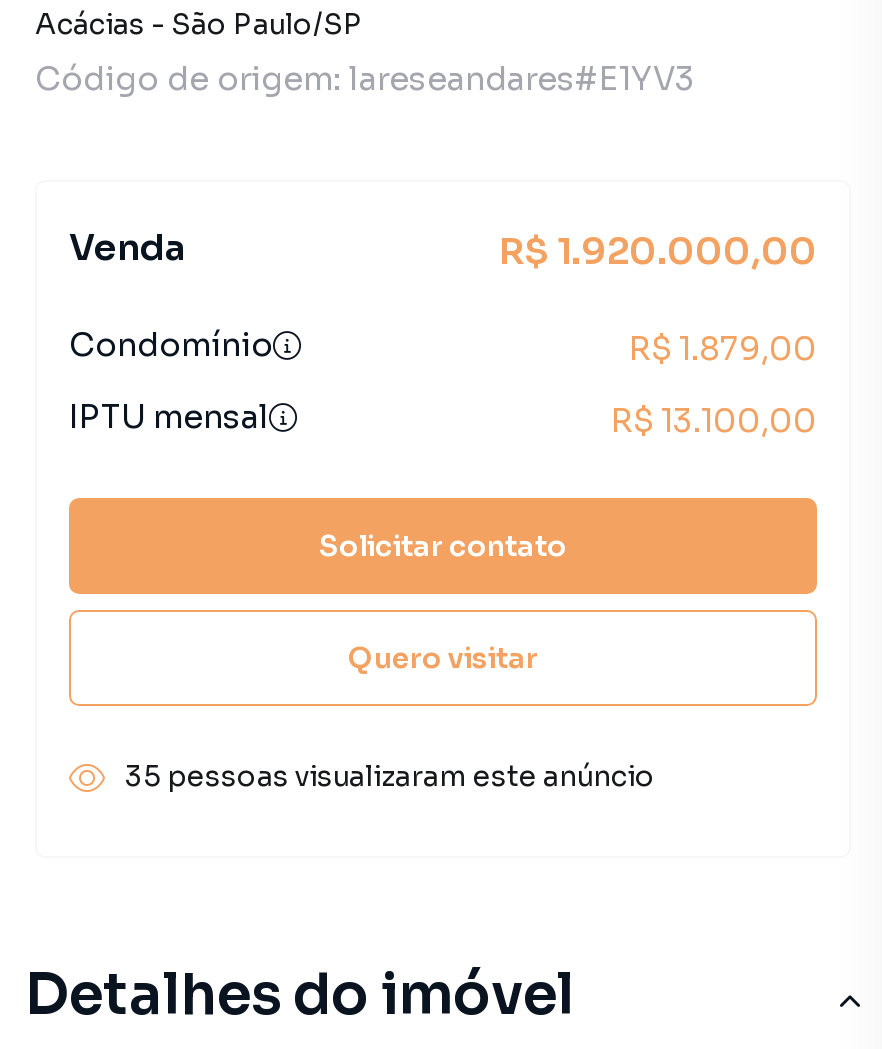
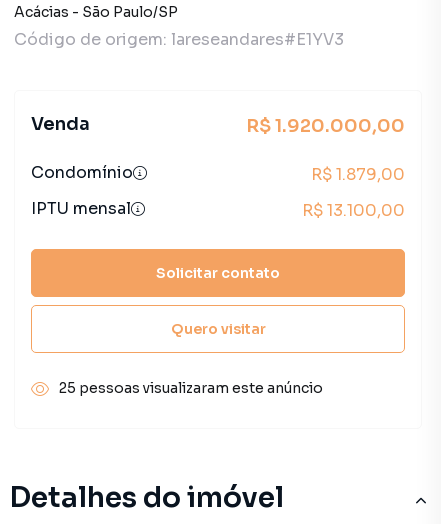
- 35 pessoas visualizaram este anúncio
+ 25 pessoas visualizaram este anúncio
